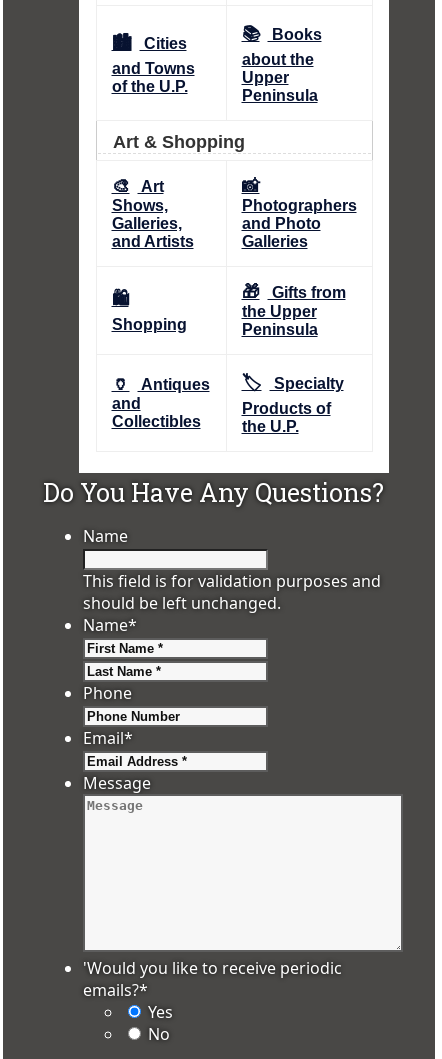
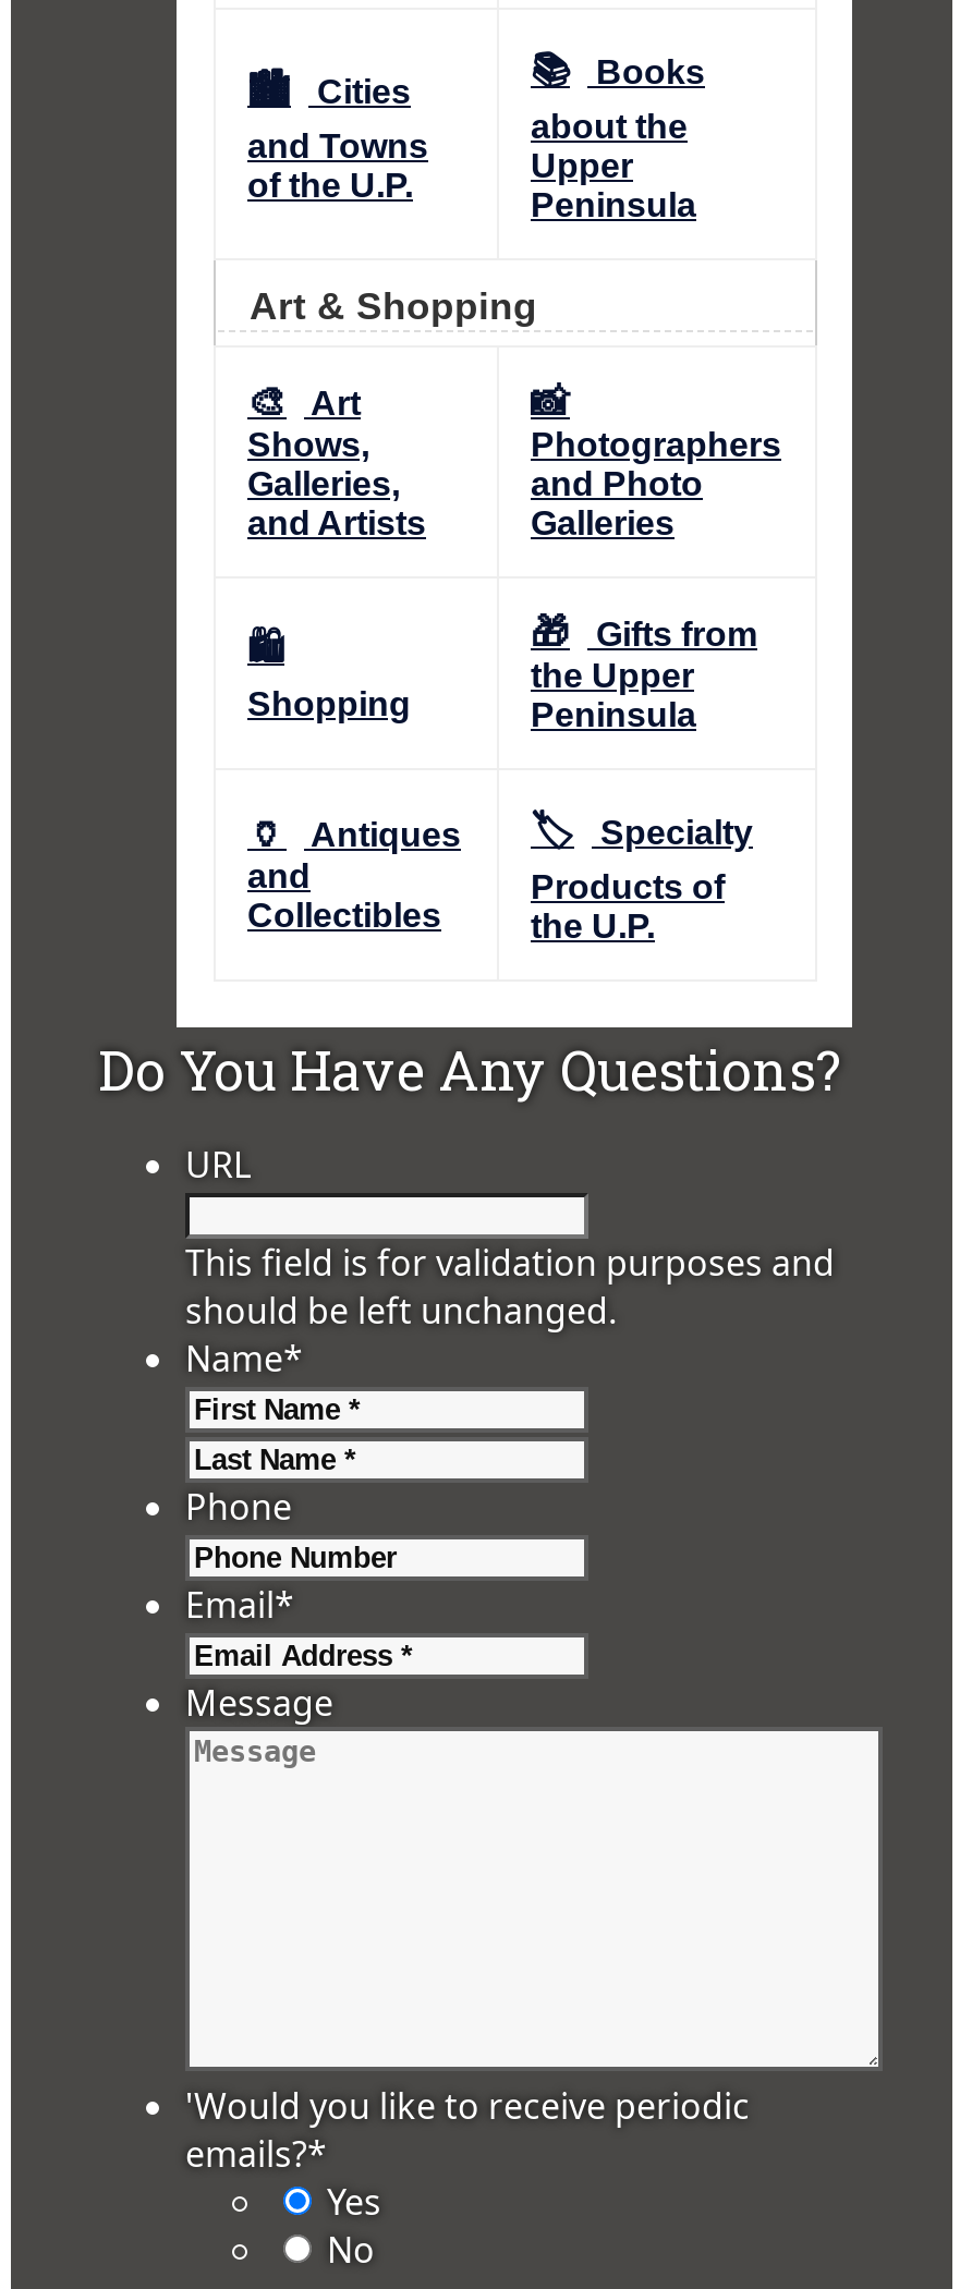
- Name
+ URL
